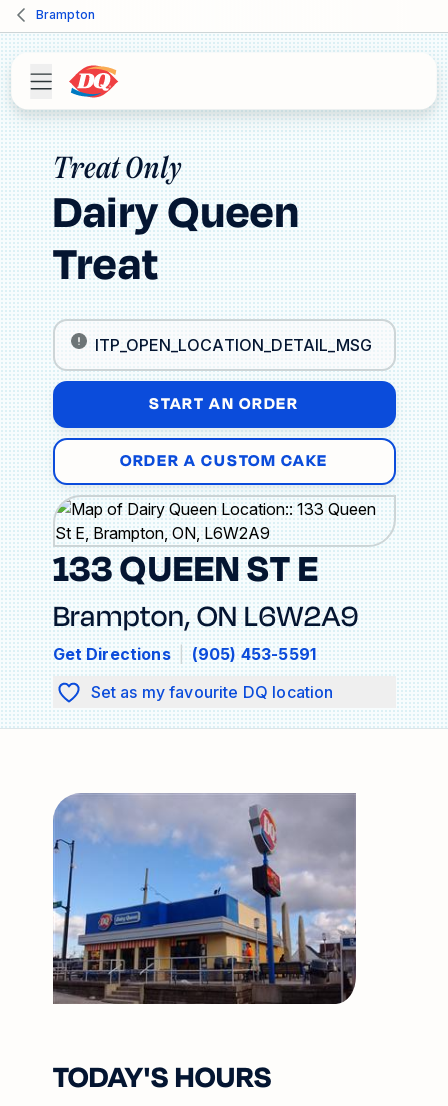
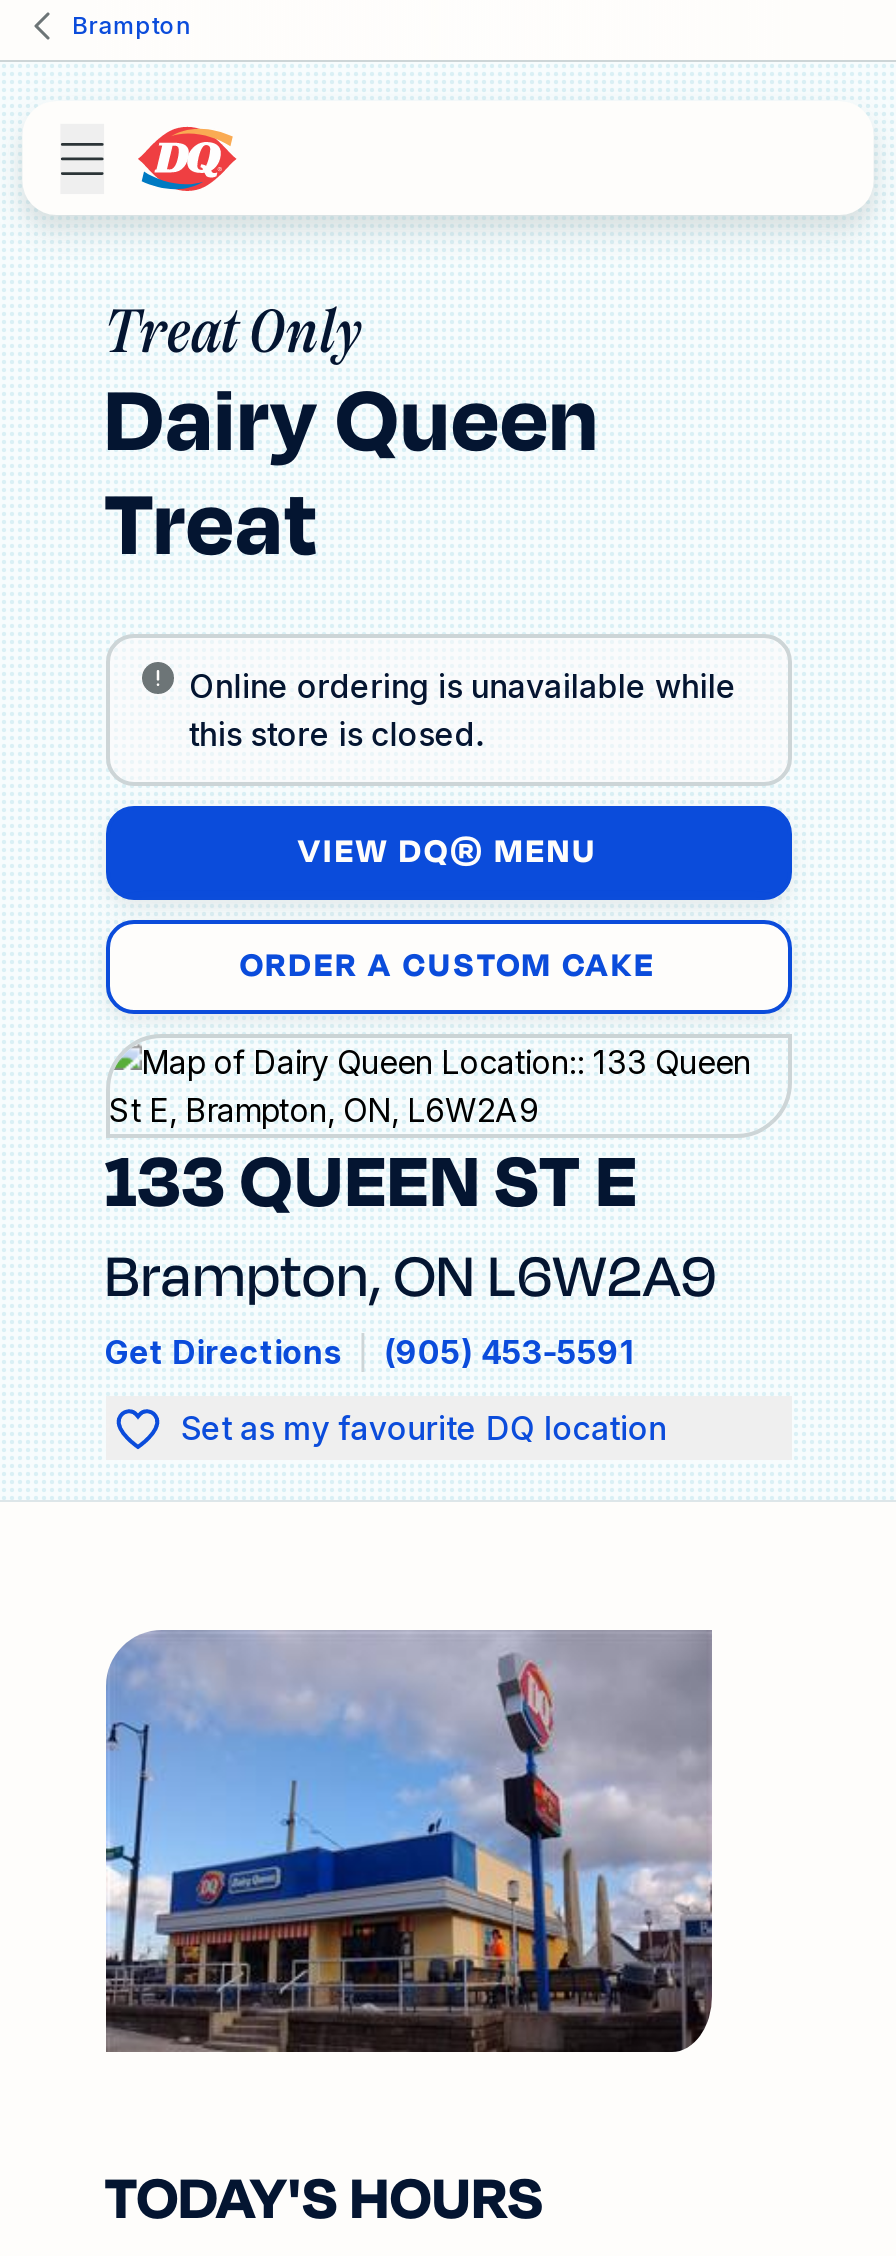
- ITP_OPEN_LOCATION_DETAIL_MSG
+ Online ordering is unavailable while
+ this store is closed.

- START AN ORDER
+ VIEW DQ® MENU
